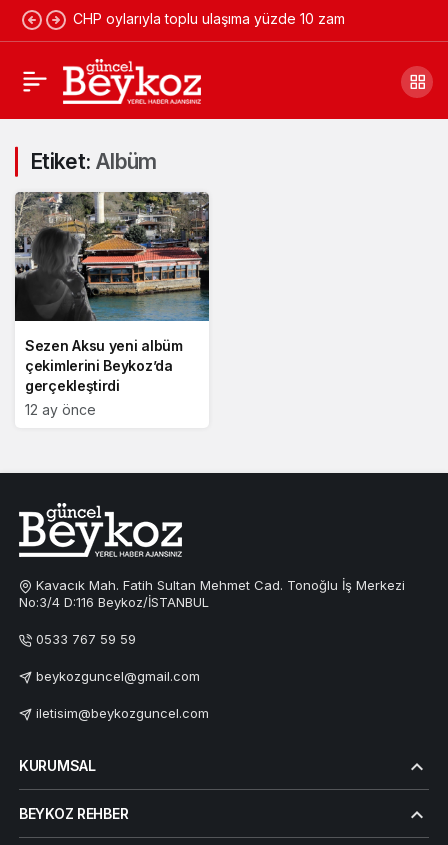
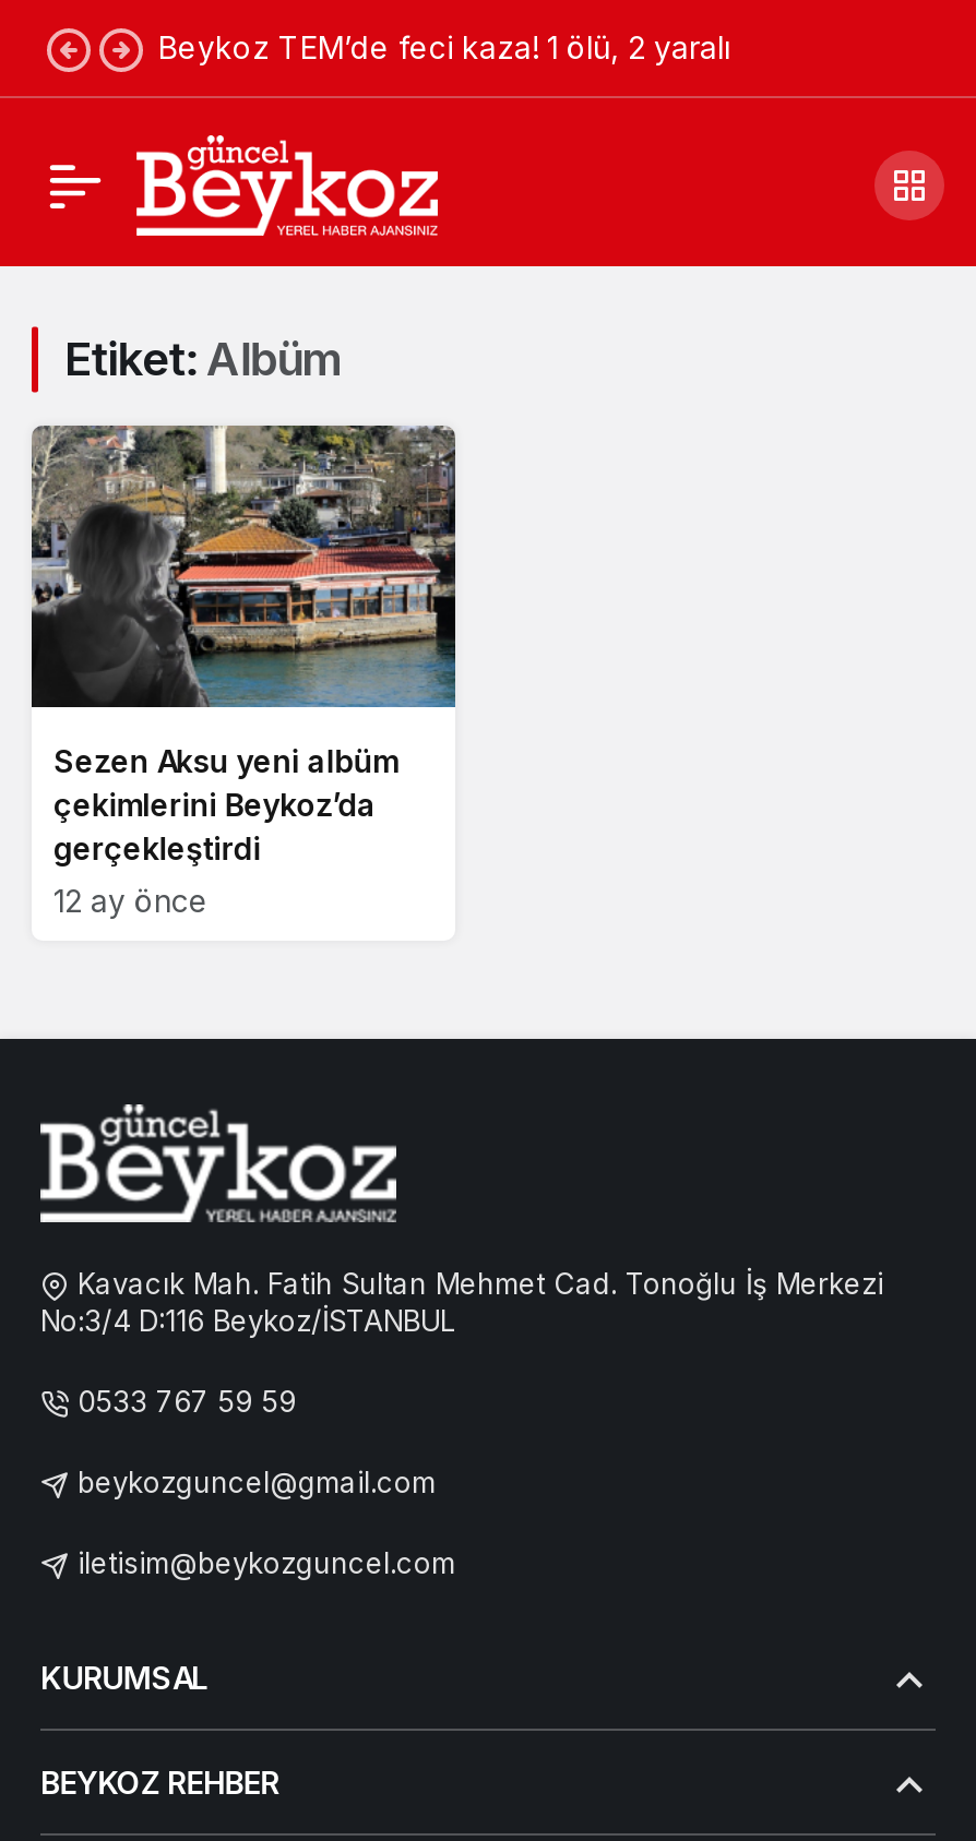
- CHP oylarıyla toplu ulaşıma yüzde 10 zam
+ Beykoz TEM’de feci kaza! 1 ölü, 2 yaralı
